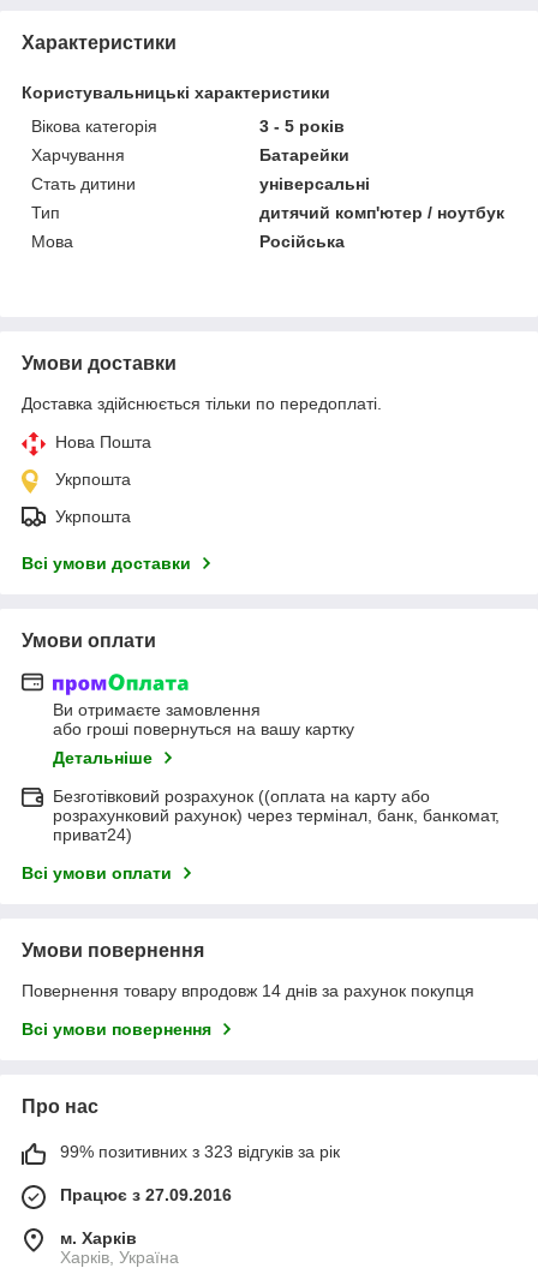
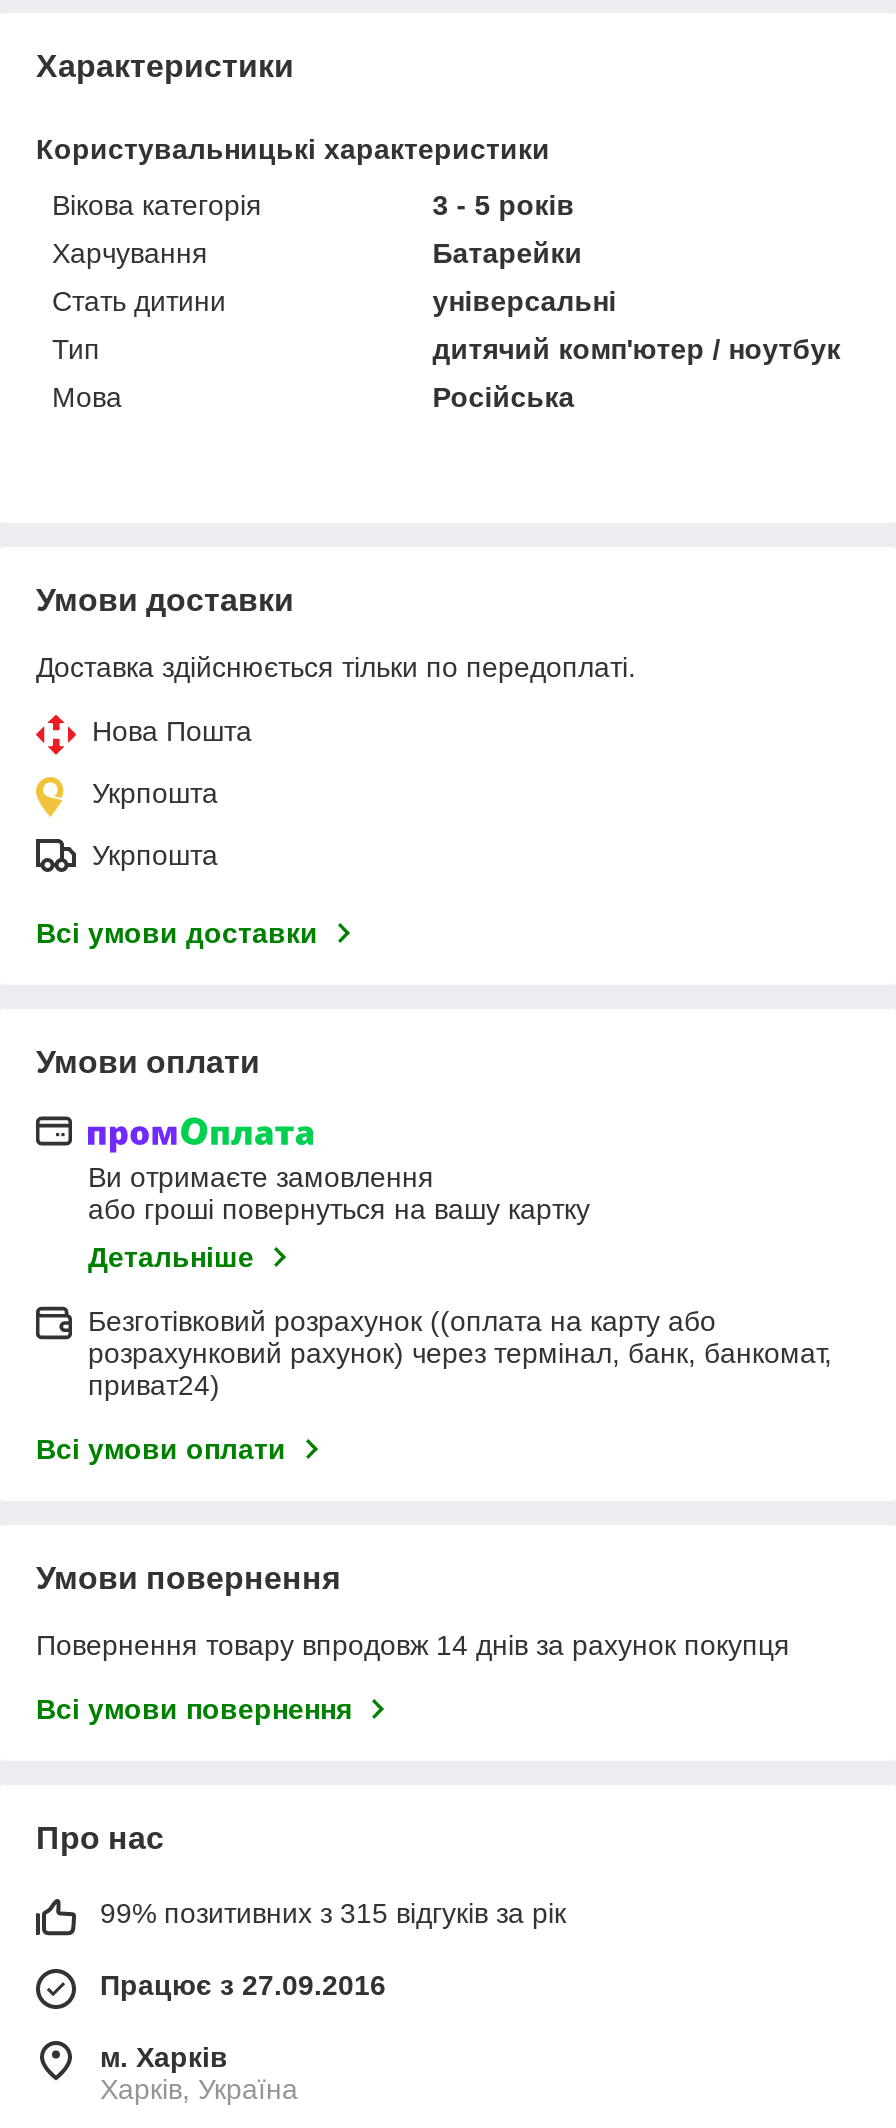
- 99% позитивних з 323 відгуків за рік
+ 99% позитивних з 315 відгуків за рік
